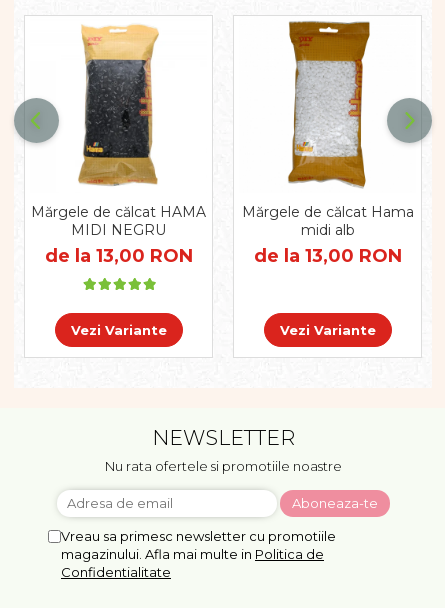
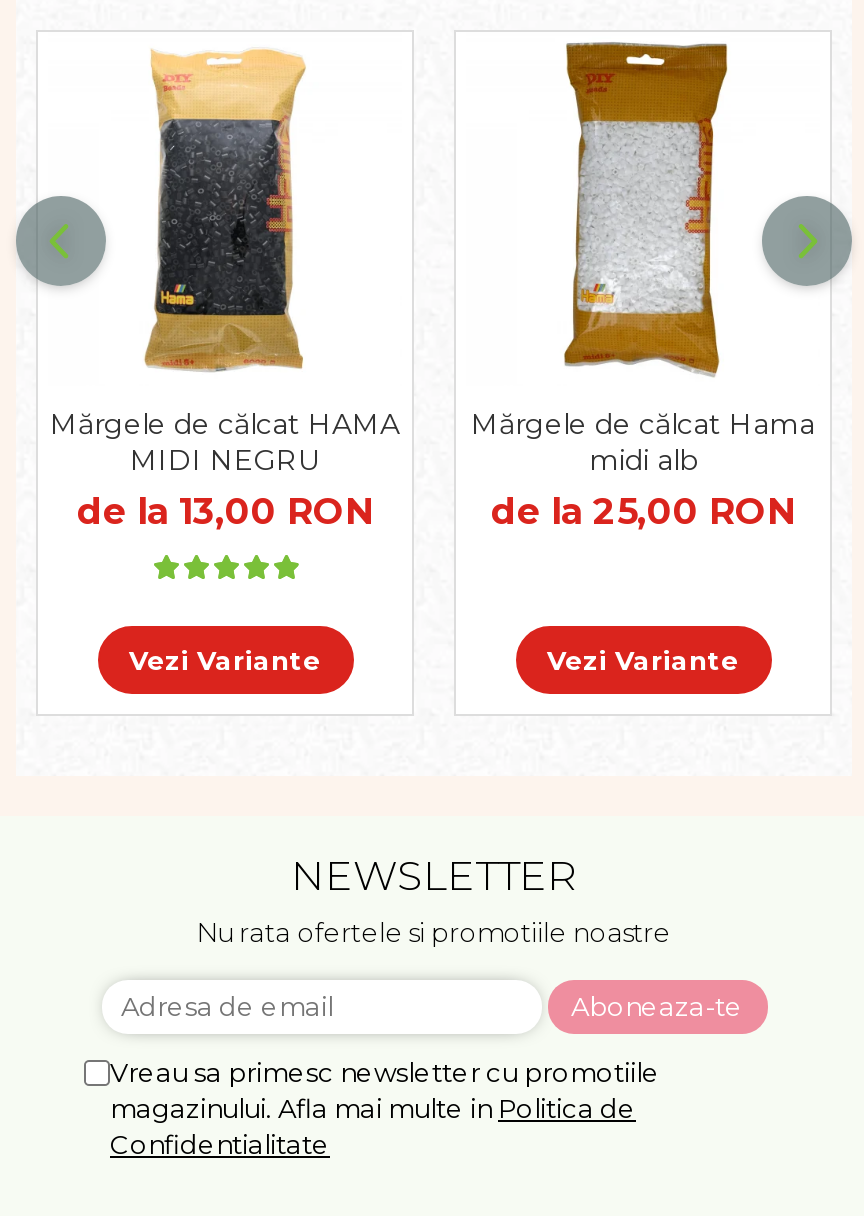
- de la 13,00 RON
+ de la 25,00 RON
